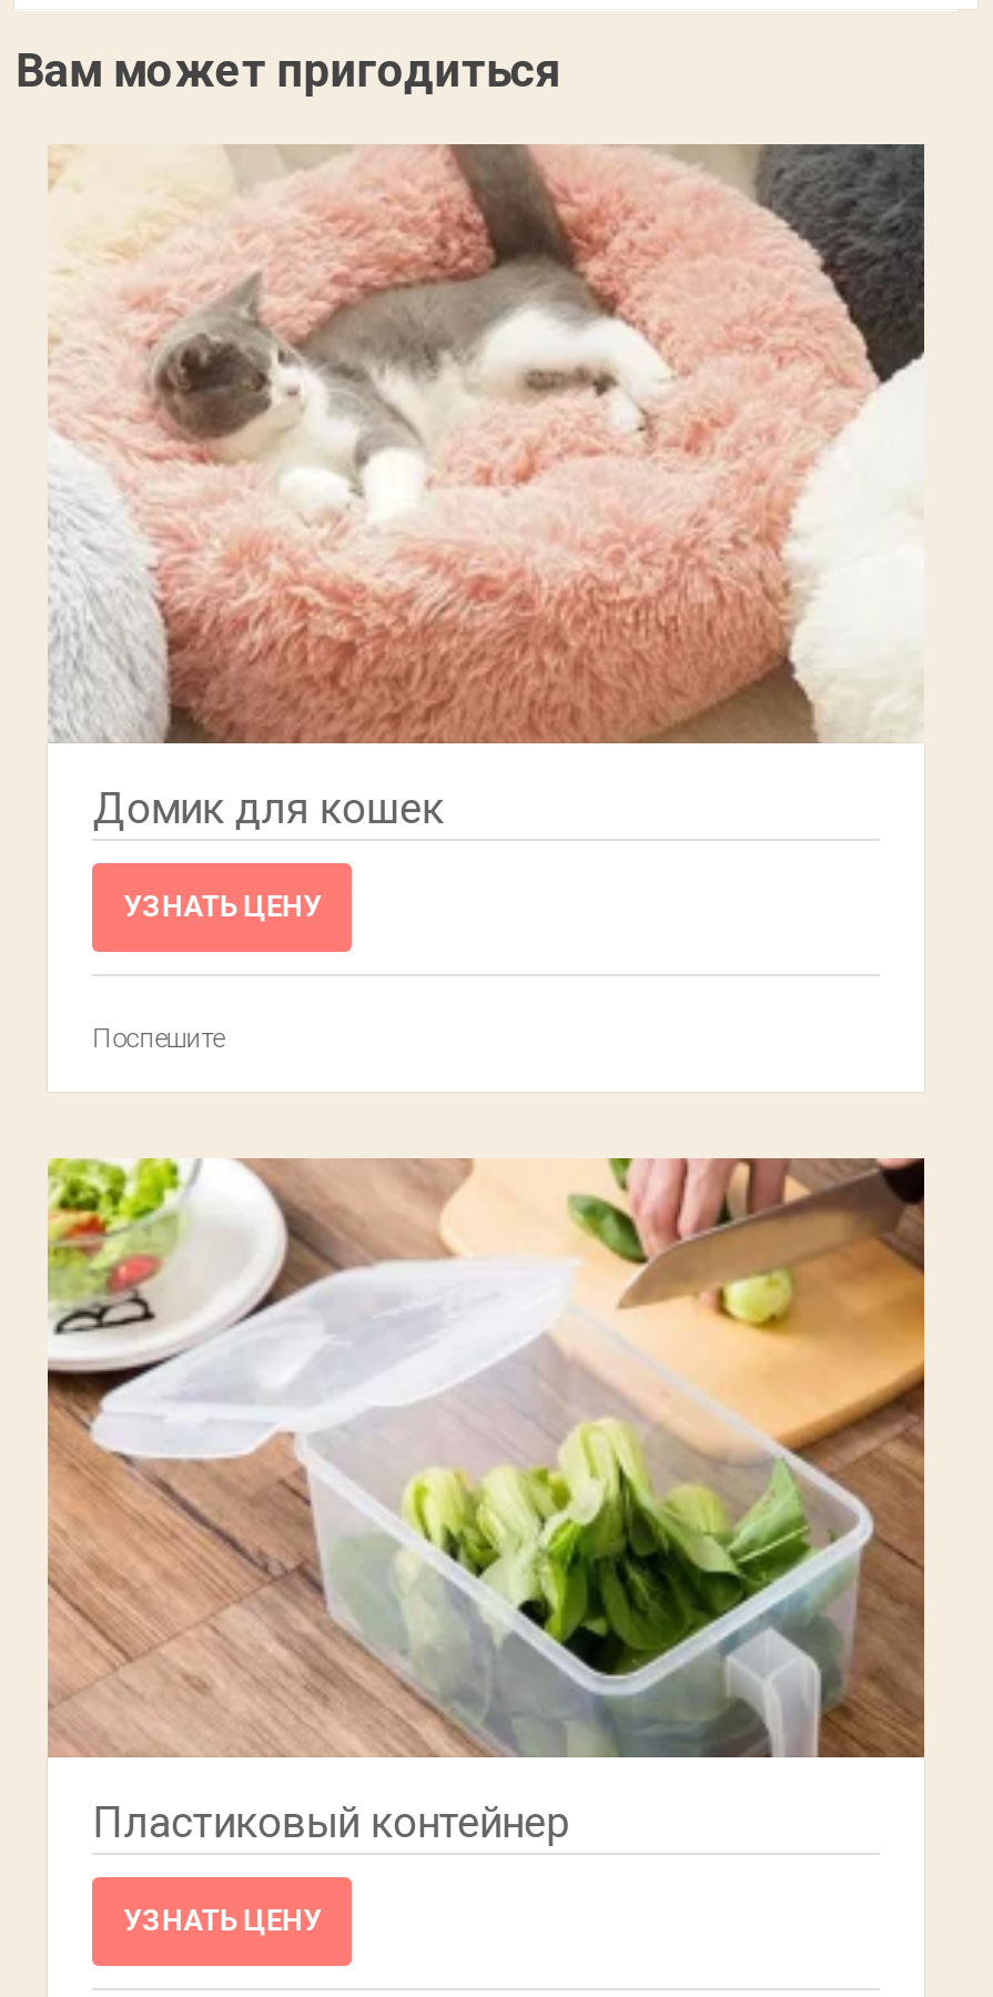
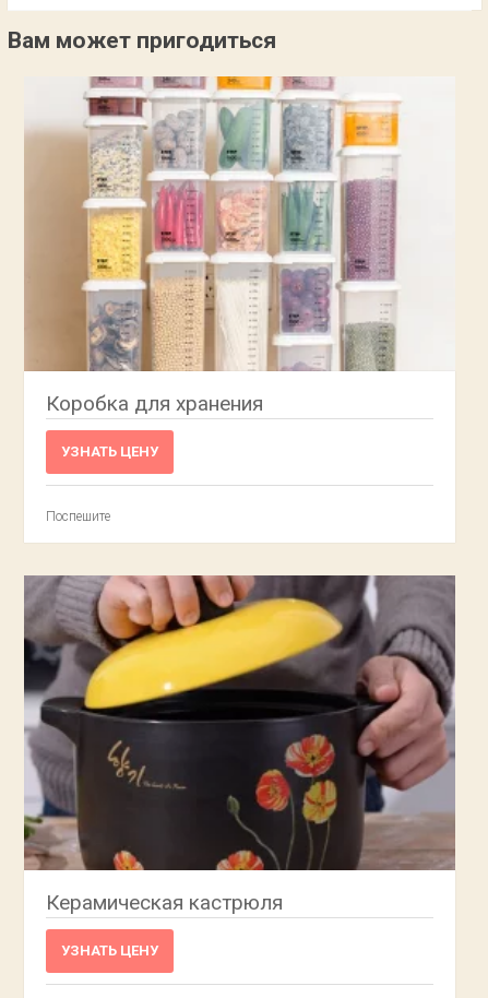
- [image]
- Домик для кошек
+ [image]
+ Коробка для хранения

- [image]
- Пластиковый контейнер
+ [image]
+ Керамическая кастрюля
